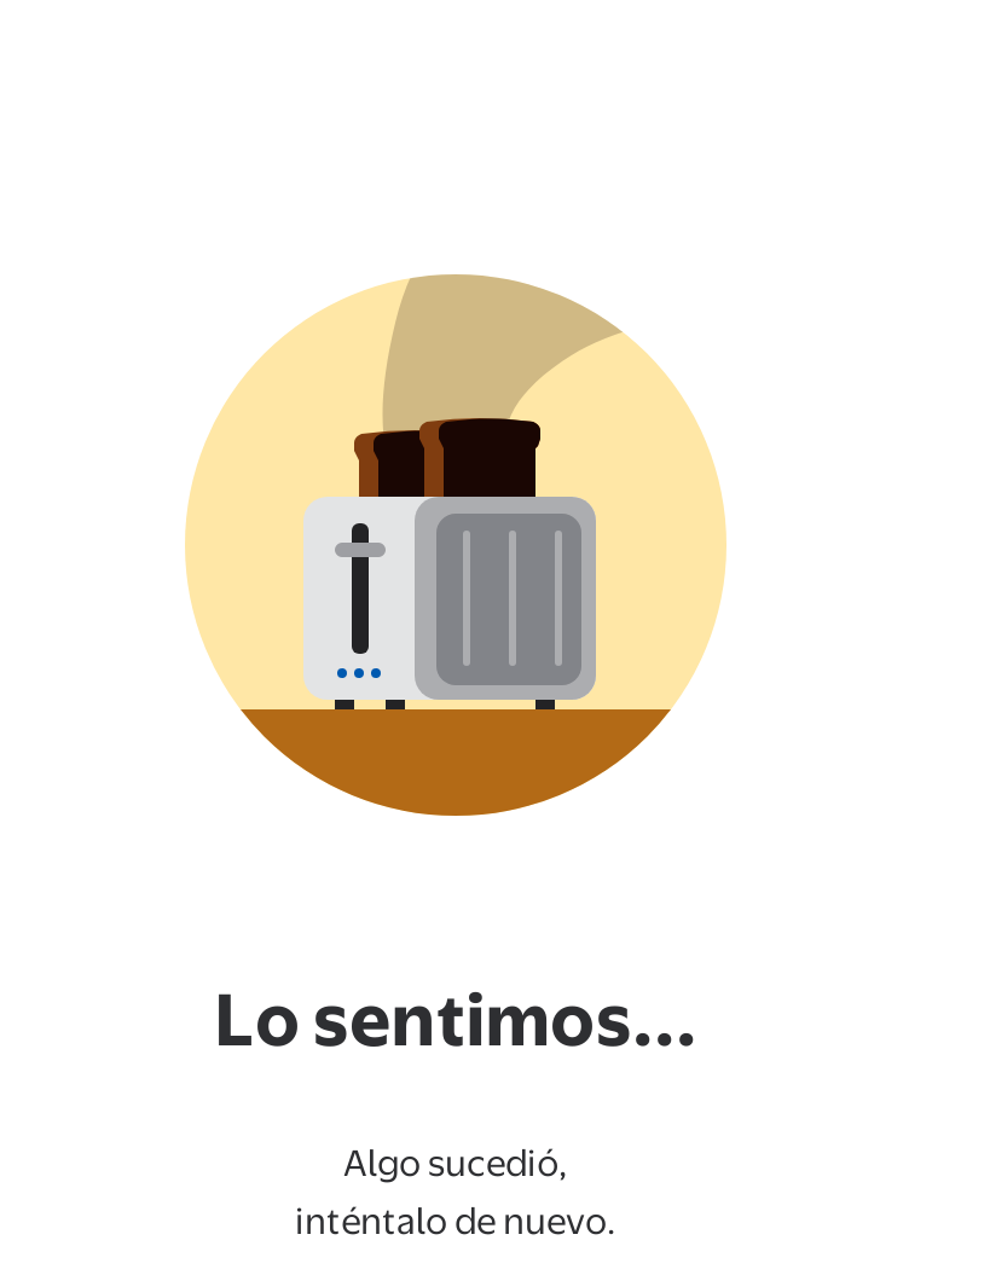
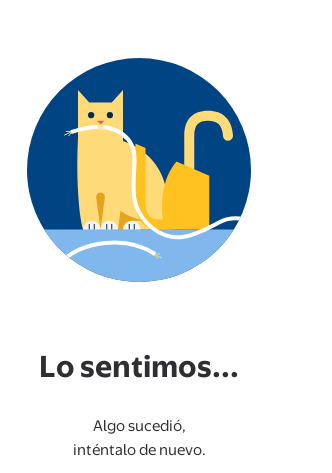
- [image]
+ [image]
